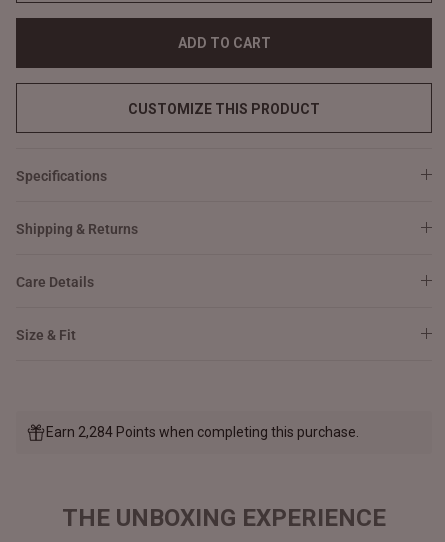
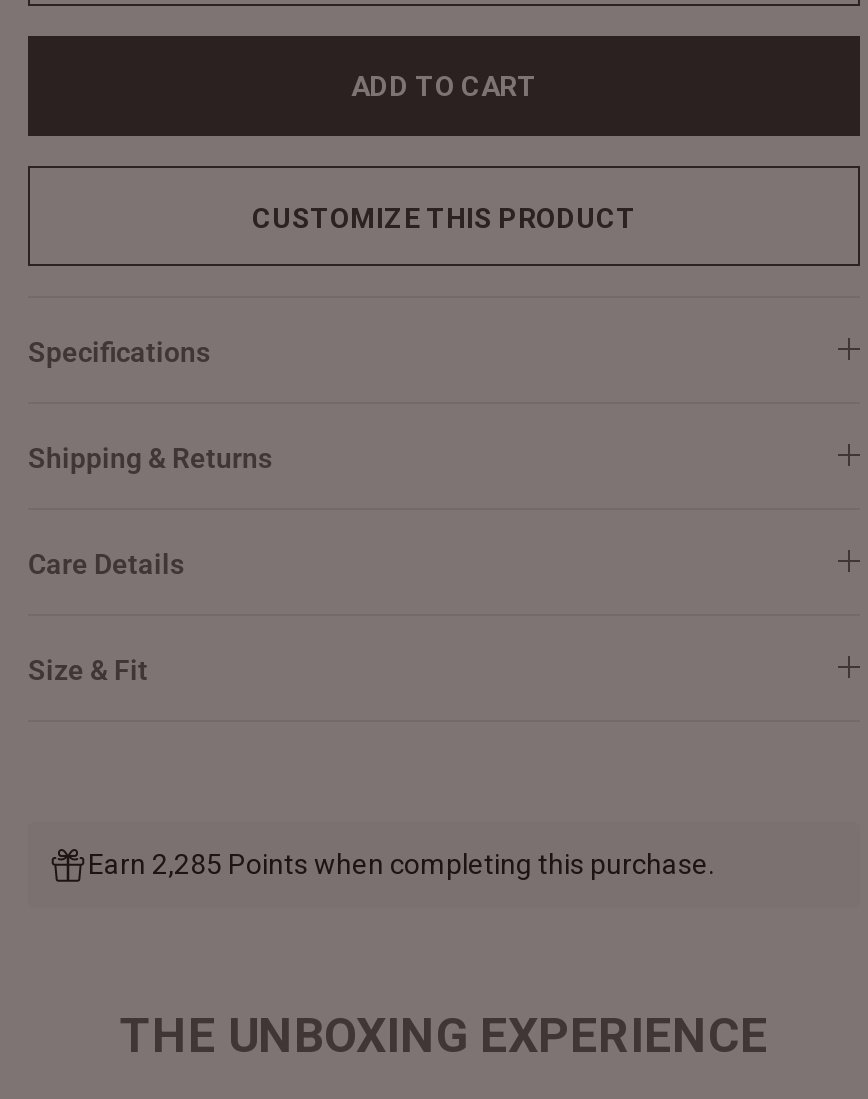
- Earn 2,284 Points when completing this purchase.
+ Earn 2,285 Points when completing this purchase.
